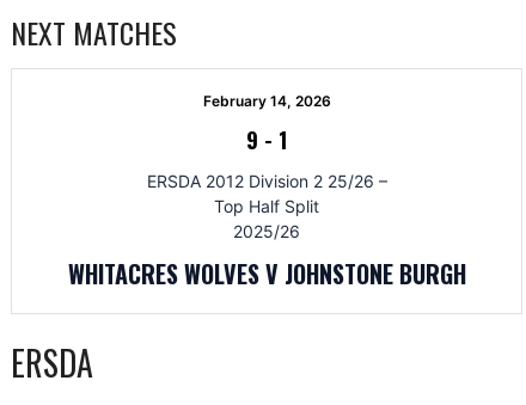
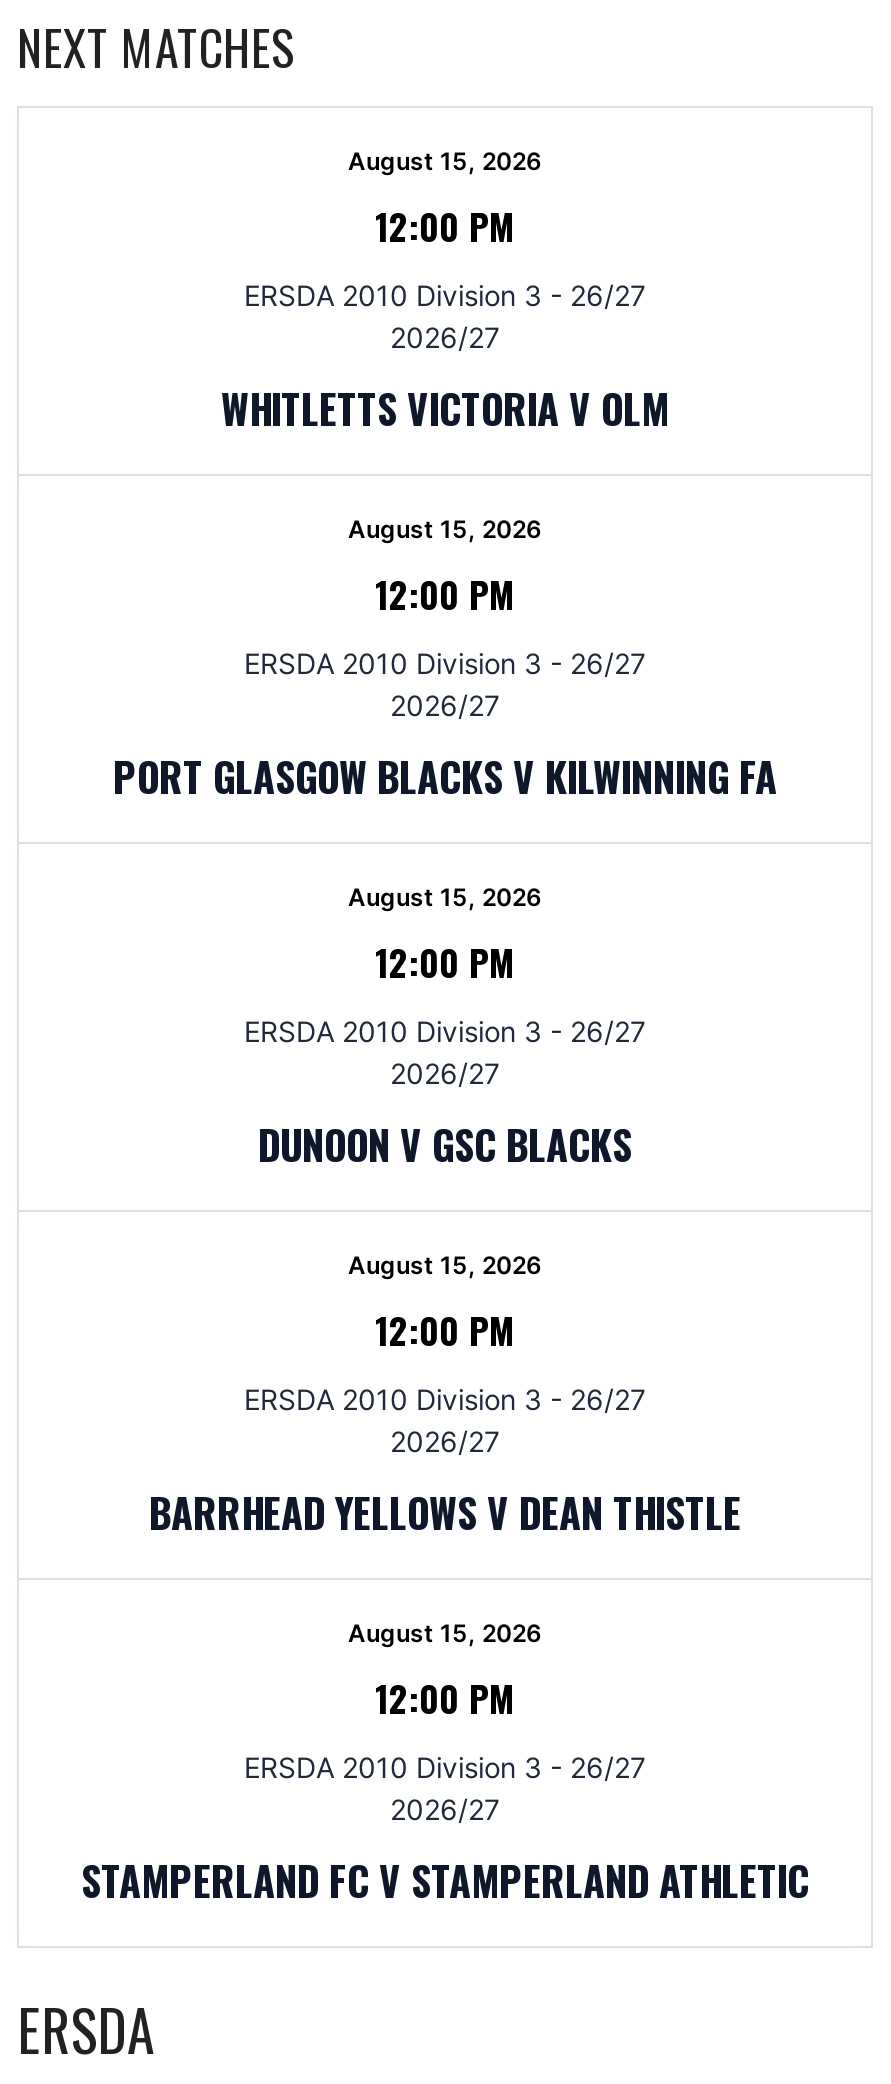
- February 14, 2026
- 9 - 1
- ERSDA 2012 Division 2 25/26 –
- Top Half Split
- 2025/26
- WHITACRES WOLVES V JOHNSTONE BURGH
+ August 15, 2026
+ 12:00 PM
+ ERSDA 2010 Division 3 - 26/27
+ 2026/27
+ WHITLETTS VICTORIA V OLM
+ August 15, 2026
+ 12:00 PM
+ ERSDA 2010 Division 3 - 26/27
+ 2026/27
+ PORT GLASGOW BLACKS V KILWINNING FA
+ August 15, 2026
+ 12:00 PM
+ ERSDA 2010 Division 3 - 26/27
+ 2026/27
+ DUNOON V GSC BLACKS
+ August 15, 2026
+ 12:00 PM
+ ERSDA 2010 Division 3 - 26/27
+ 2026/27
+ BARRHEAD YELLOWS V DEAN THISTLE
+ August 15, 2026
+ 12:00 PM
+ ERSDA 2010 Division 3 - 26/27
+ 2026/27
+ STAMPERLAND FC V STAMPERLAND ATHLETIC
